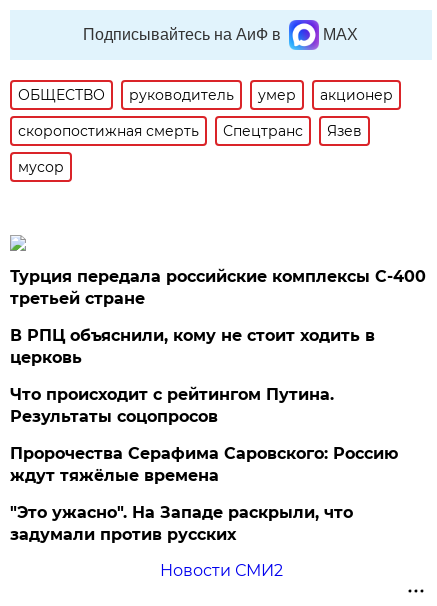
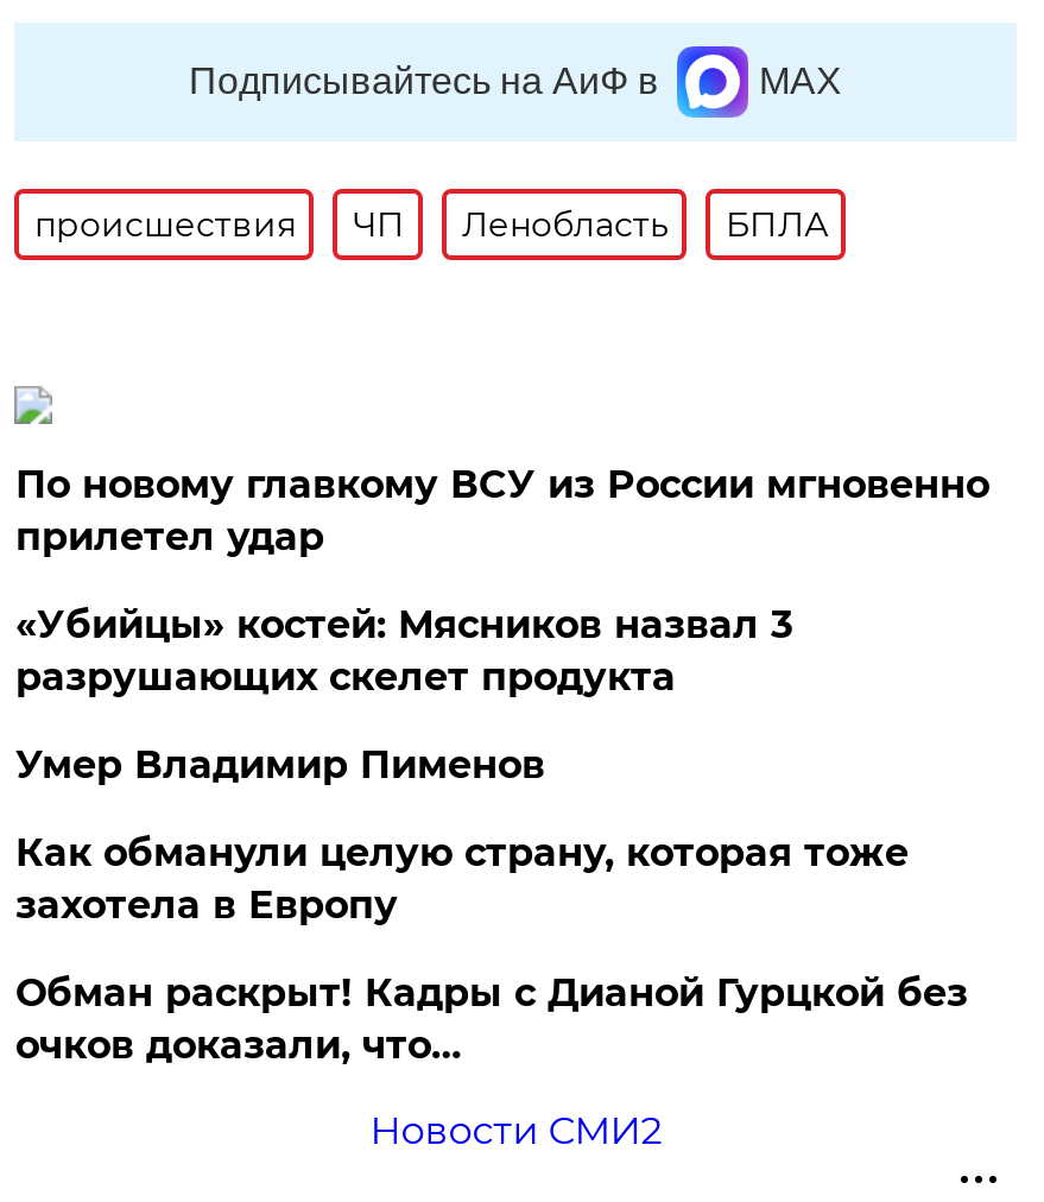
- ОБЩЕСТВО
- руководитель
- умер
- акционер
- скоропостижная смерть
- Спецтранс
- Язев
- мусор
+ происшествия
+ ЧП
+ Ленобласть
+ БПЛА

- Турция передала российские комплексы С-400
- третьей стране
- В РПЦ объяснили, кому не стоит ходить в
- церковь
- Что происходит с рейтингом Путина.
- Результаты соцопросов
- Пророчества Серафима Саровского: Россию
- ждут тяжёлые времена
- "Это ужасно". На Западе раскрыли, что
- задумали против русских
+ По новому главкому ВСУ из России мгновенно
+ прилетел удар
+ «Убийцы» костей: Мясников назвал 3
+ разрушающих скелет продукта
+ Умер Владимир Пименов
+ Как обманули целую страну, которая тоже
+ захотела в Европу
+ Обман раскрыт! Кадры с Дианой Гурцкой без
+ очков доказали, что…
